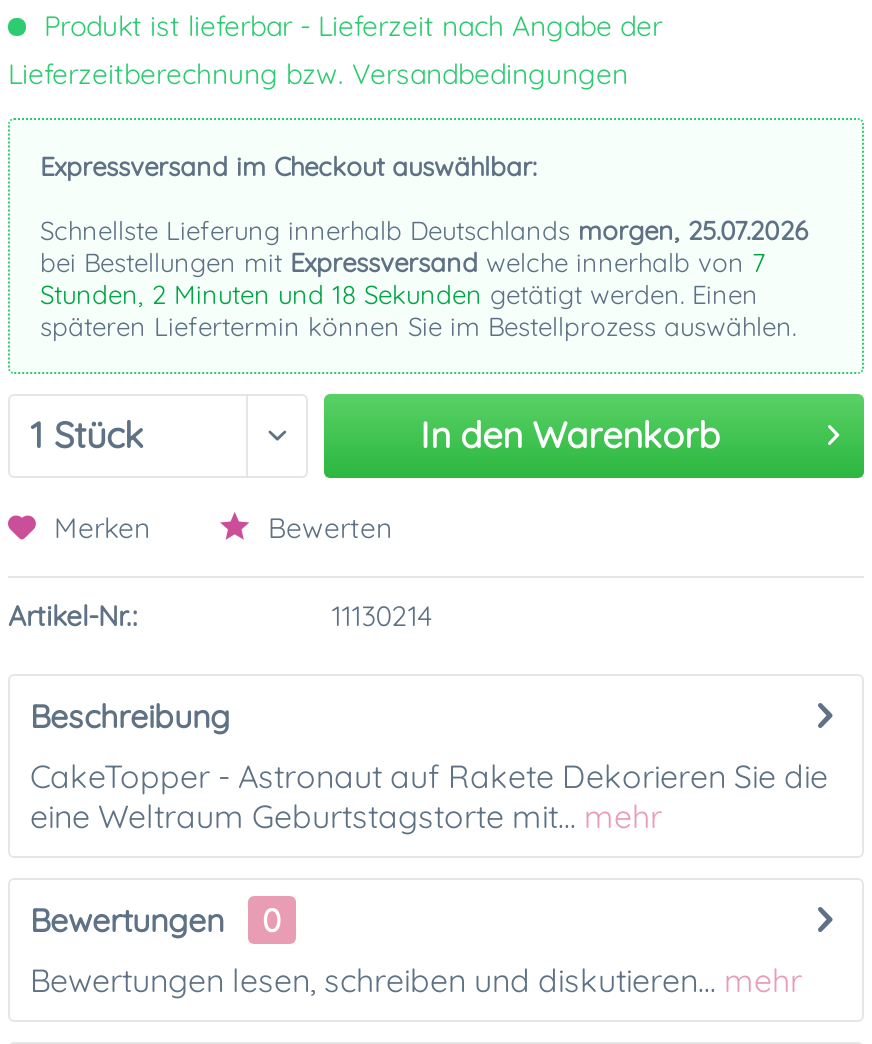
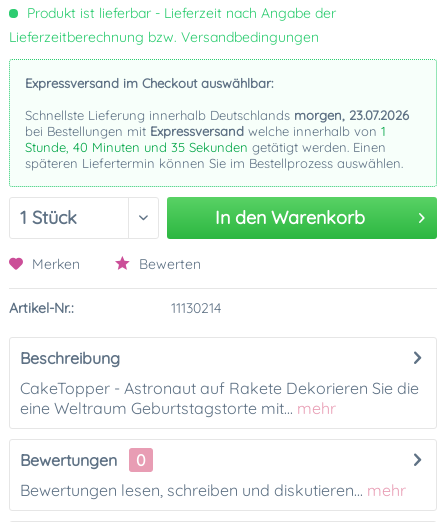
- Schnellste Lieferung innerhalb Deutschlands morgen, 25.07.2026
+ Schnellste Lieferung innerhalb Deutschlands morgen, 23.07.2026

- bei Bestellungen mit Expressversand welche innerhalb von 7
+ bei Bestellungen mit Expressversand welche innerhalb von 1

- Stunden, 2 Minuten und 18 Sekunden getätigt werden. Einen
+ Stunde, 40 Minuten und 35 Sekunden getätigt werden. Einen
